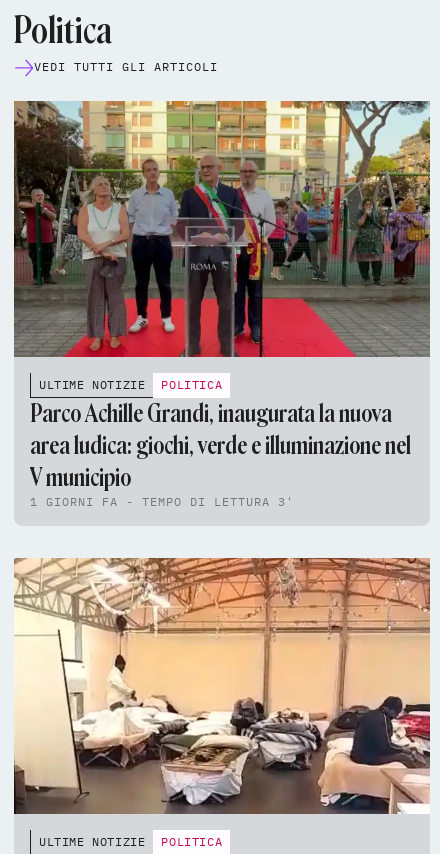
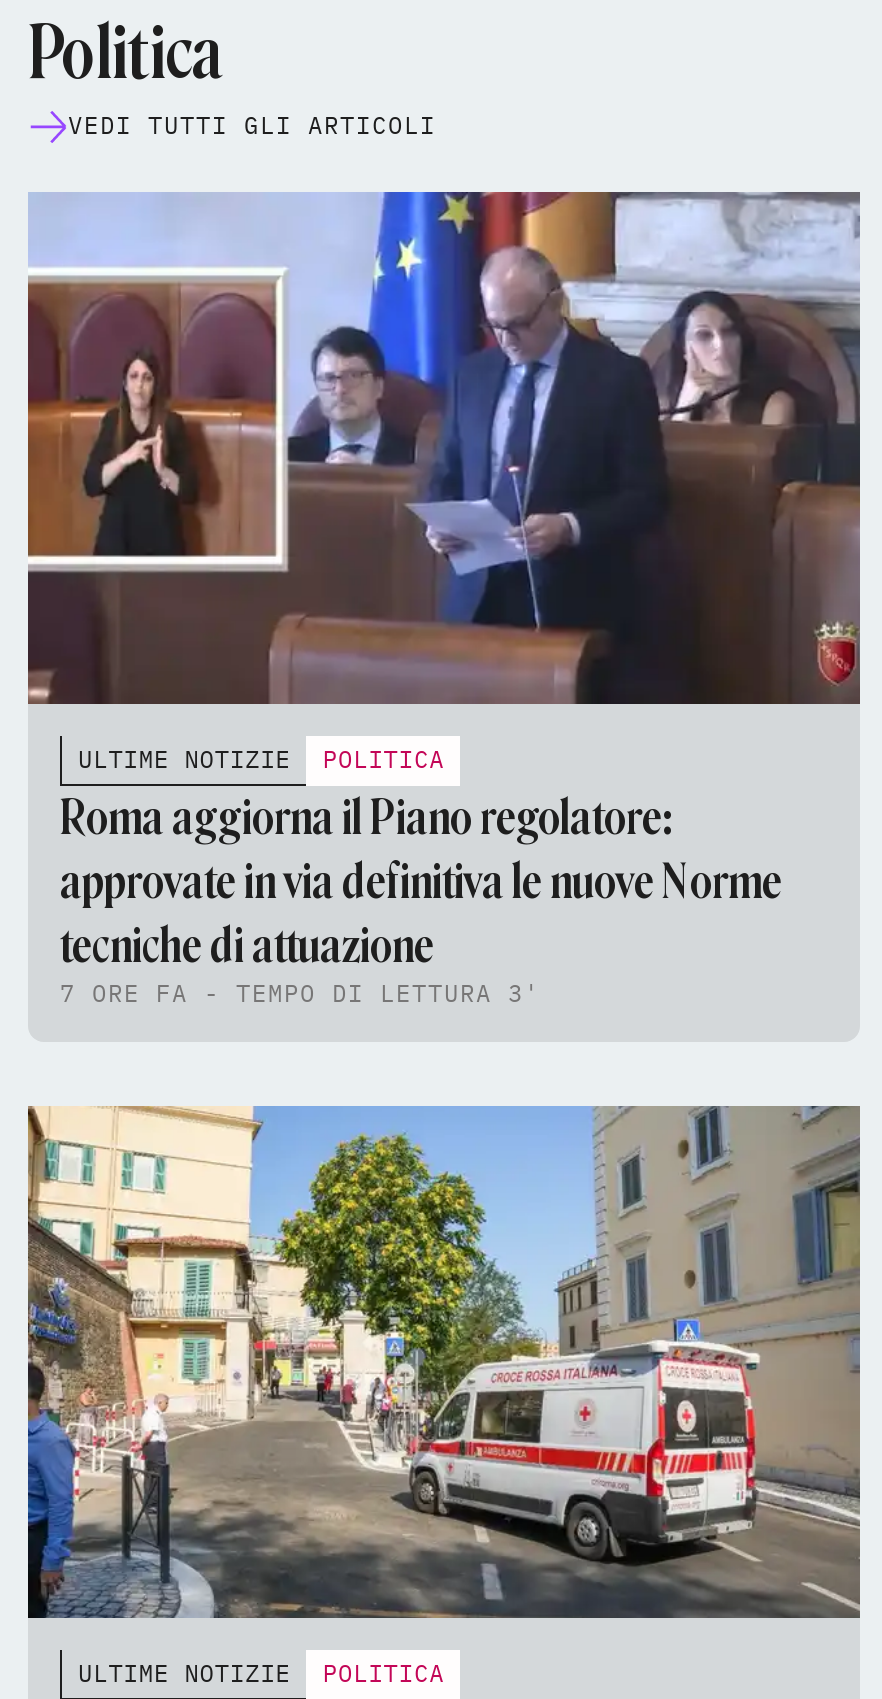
- [image]
+ [image]

- Parco Achille Grandi, inaugurata la nuova
- area ludica: giochi, verde e illuminazione nel
- V municipio
- 1 GIORNI FA - TEMPO DI LETTURA 3'
+ Roma aggiorna il Piano regolatore:
+ approvate in via definitiva le nuove Norme
+ tecniche di attuazione
+ 7 ORE FA - TEMPO DI LETTURA 3'

- [image]
+ [image]
